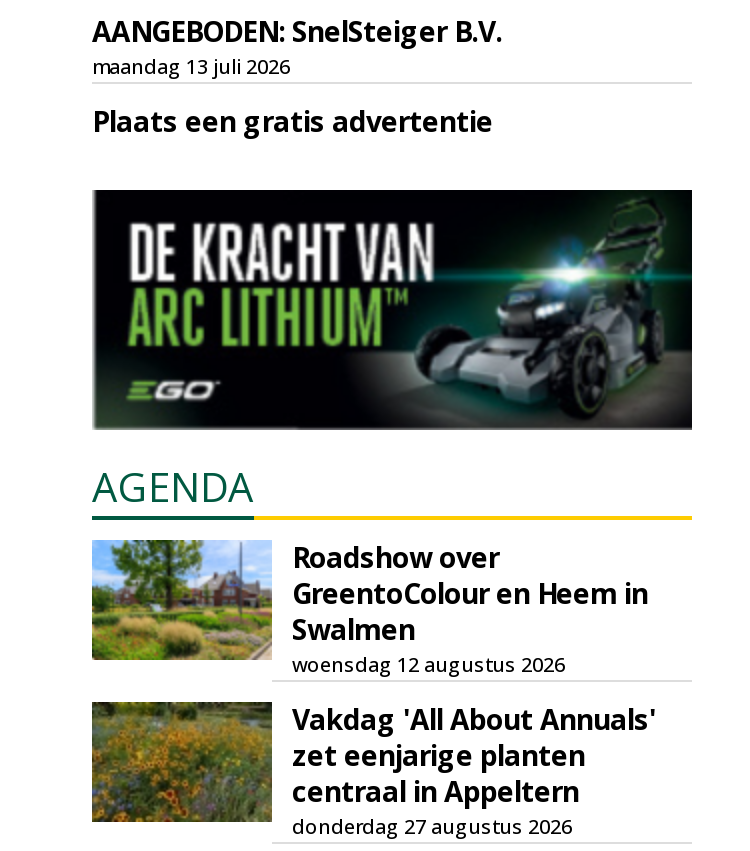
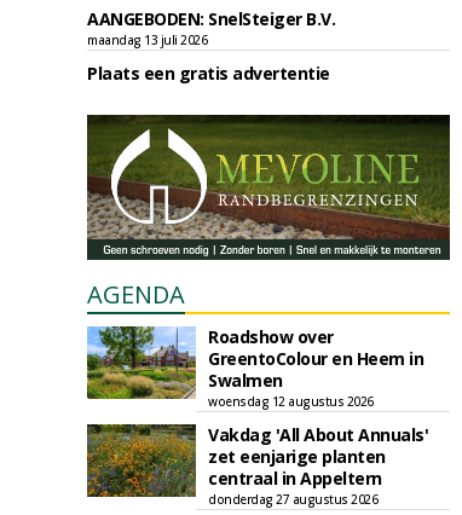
- [image]
+ [image]
